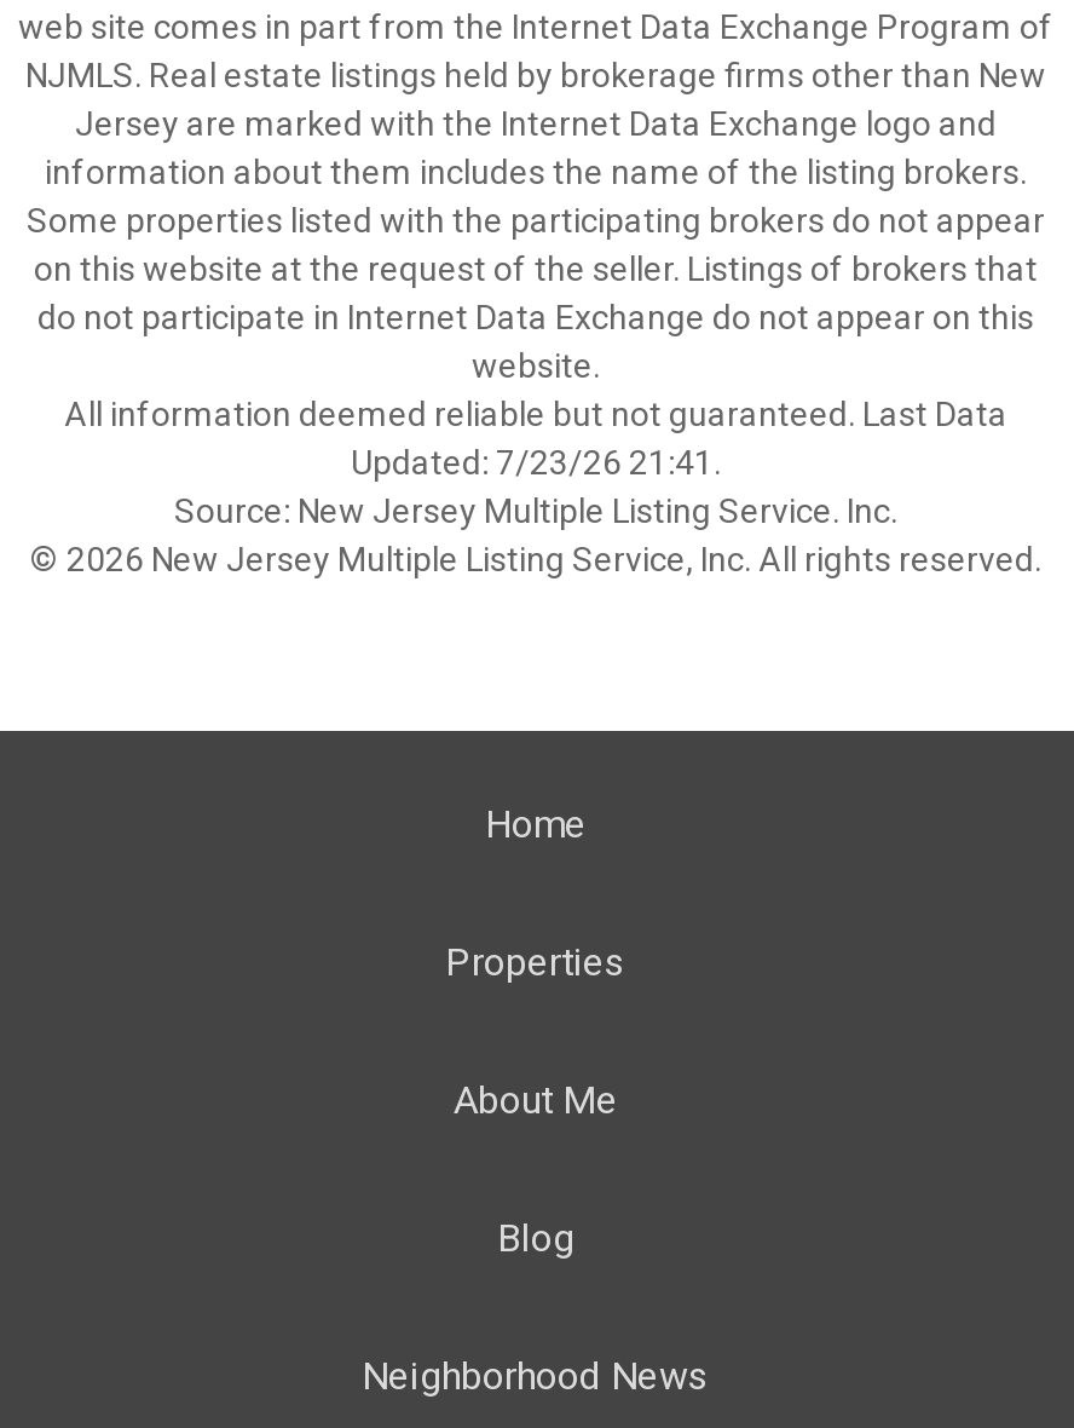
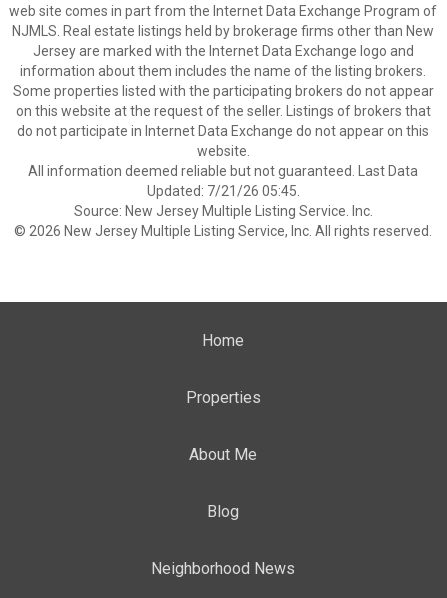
- Updated: 7/23/26 21:41.
+ Updated: 7/21/26 05:45.
